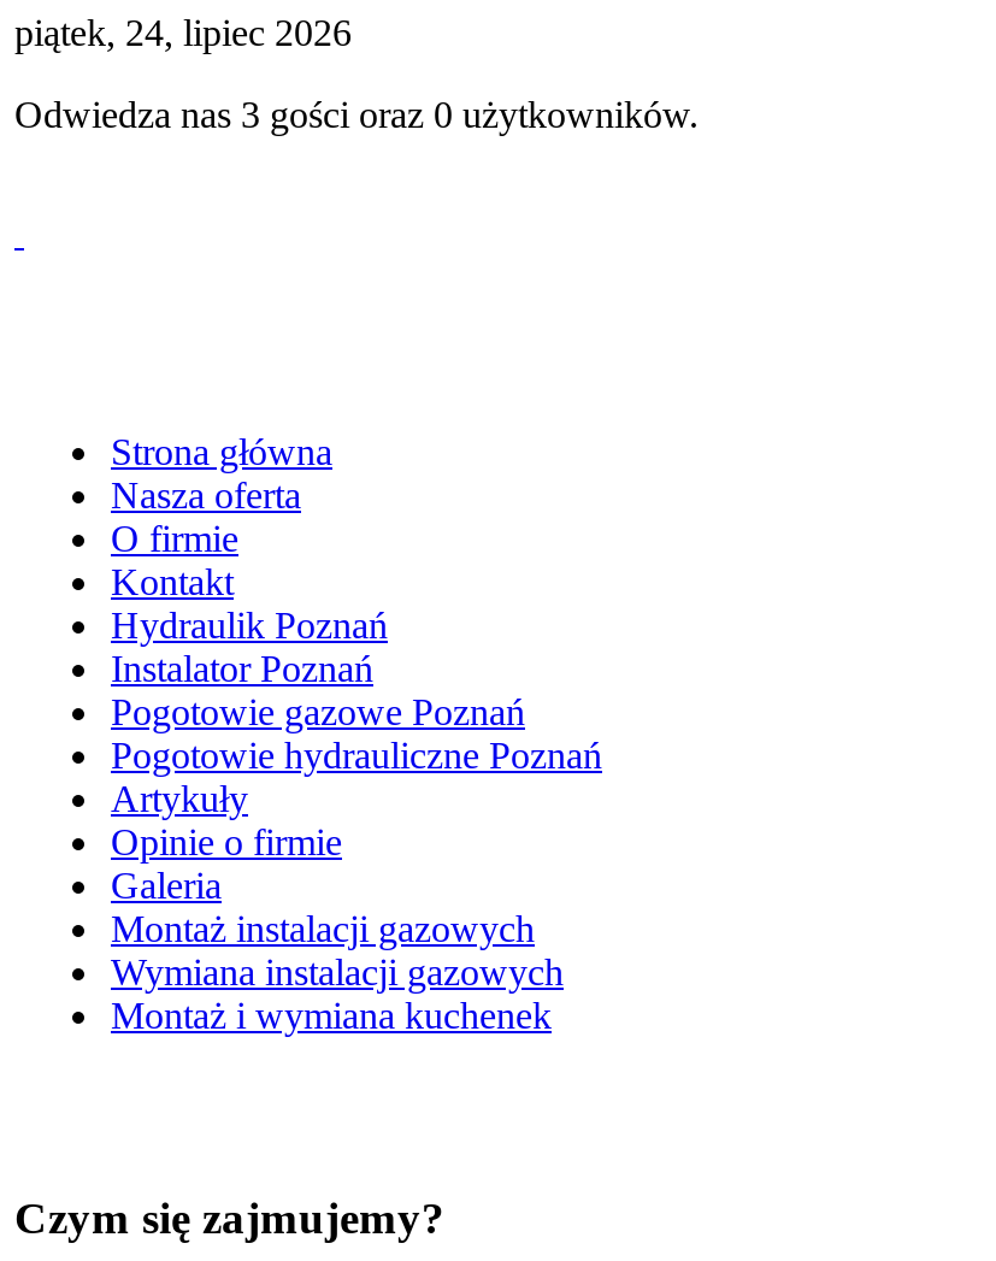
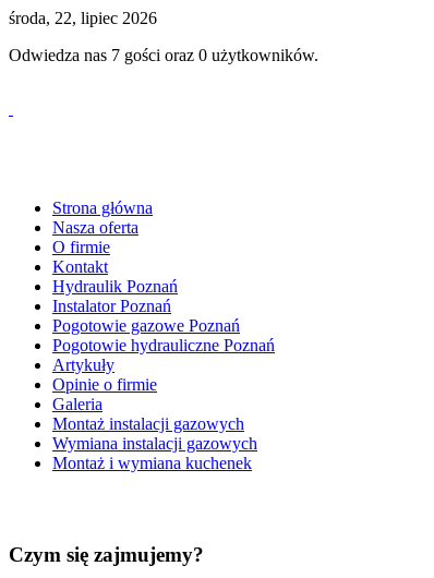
- piątek, 24, lipiec 2026
+ środa, 22, lipiec 2026

- Odwiedza nas 3 gości oraz 0 użytkowników.
+ Odwiedza nas 7 gości oraz 0 użytkowników.
